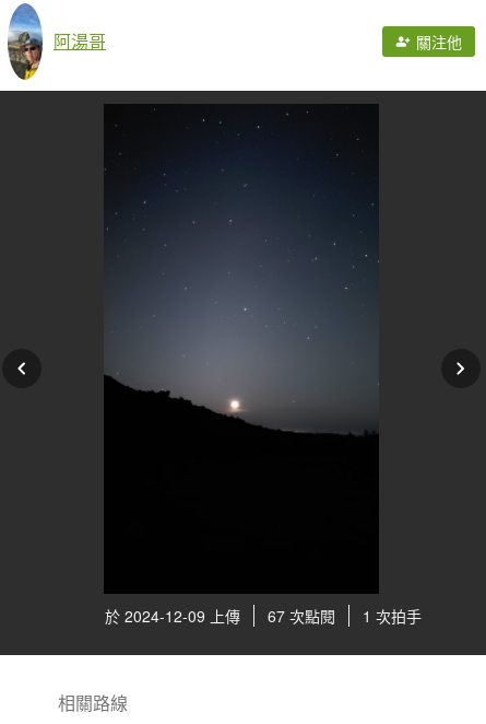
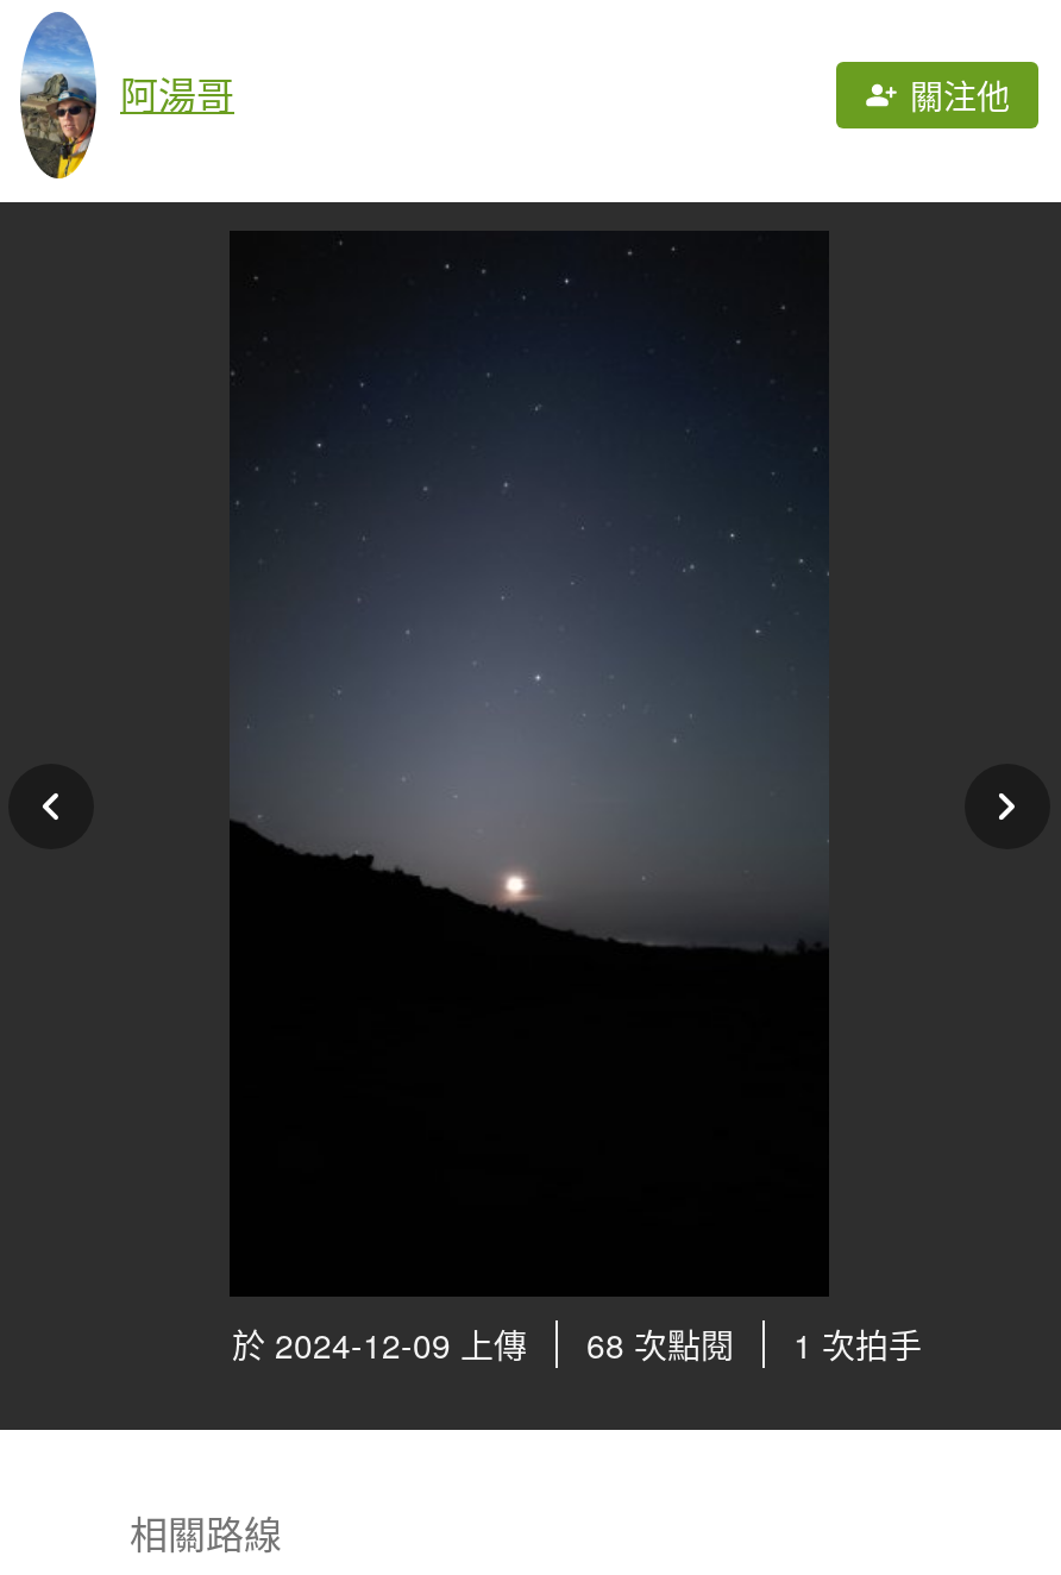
- 於 2024-12-09 上傳 67 次點閱 1 次拍手
+ 於 2024-12-09 上傳 68 次點閱 1 次拍手
